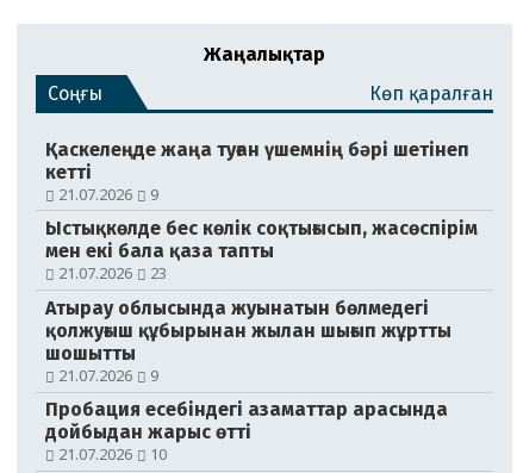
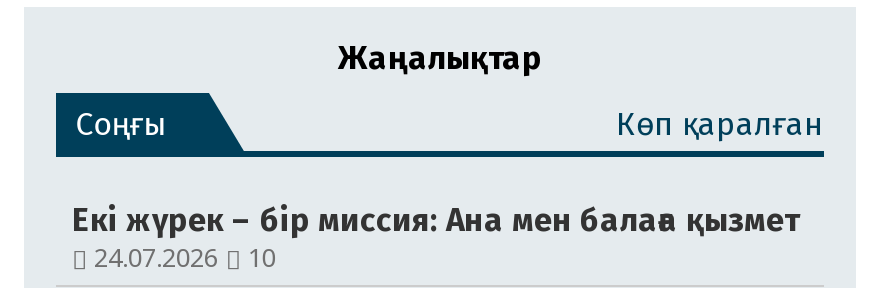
- Қаскелеңде жаңа туған үшемнің бәрі шетінеп
- кетті
- 21.07.2026
- 9
- Ыстықкөлде бес көлік соқтығысып, жасөспірім
- мен екі бала қаза тапты
- 21.07.2026
- 23
- Атырау облысында жуынатын бөлмедегі
- қолжуғыш құбырынан жылан шығып жұртты
- шошытты
- 21.07.2026
- 9
- Пробация есебіндегі азаматтар арасында
- дойбыдан жарыс өтті
- 21.07.2026
+ Екі жүрек – бір миссия: Ана мен балаға қызмет
+ 24.07.2026
